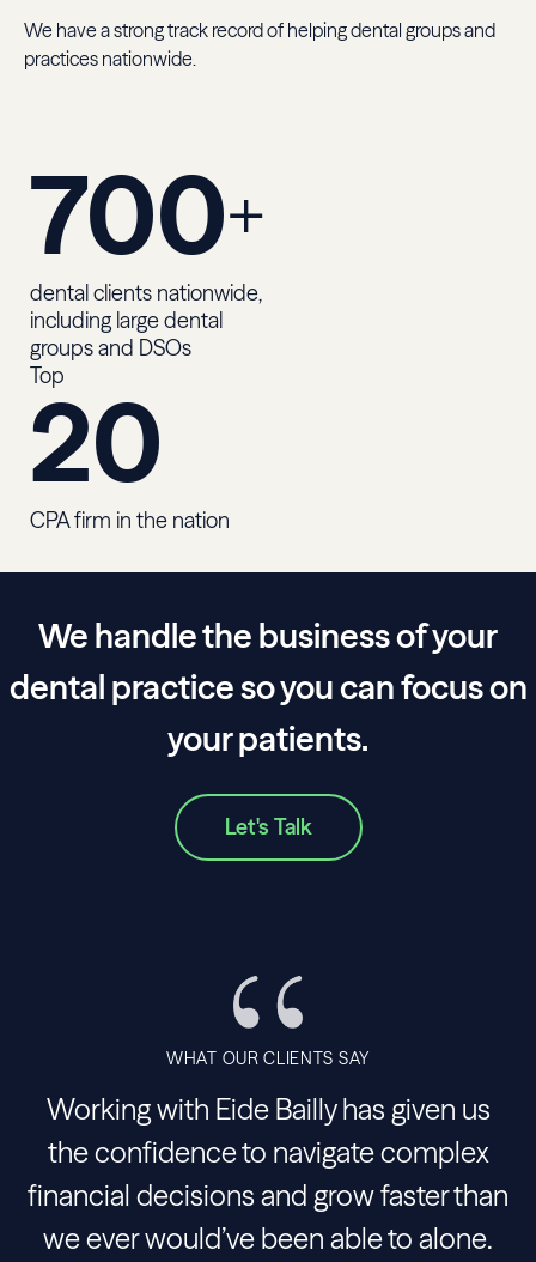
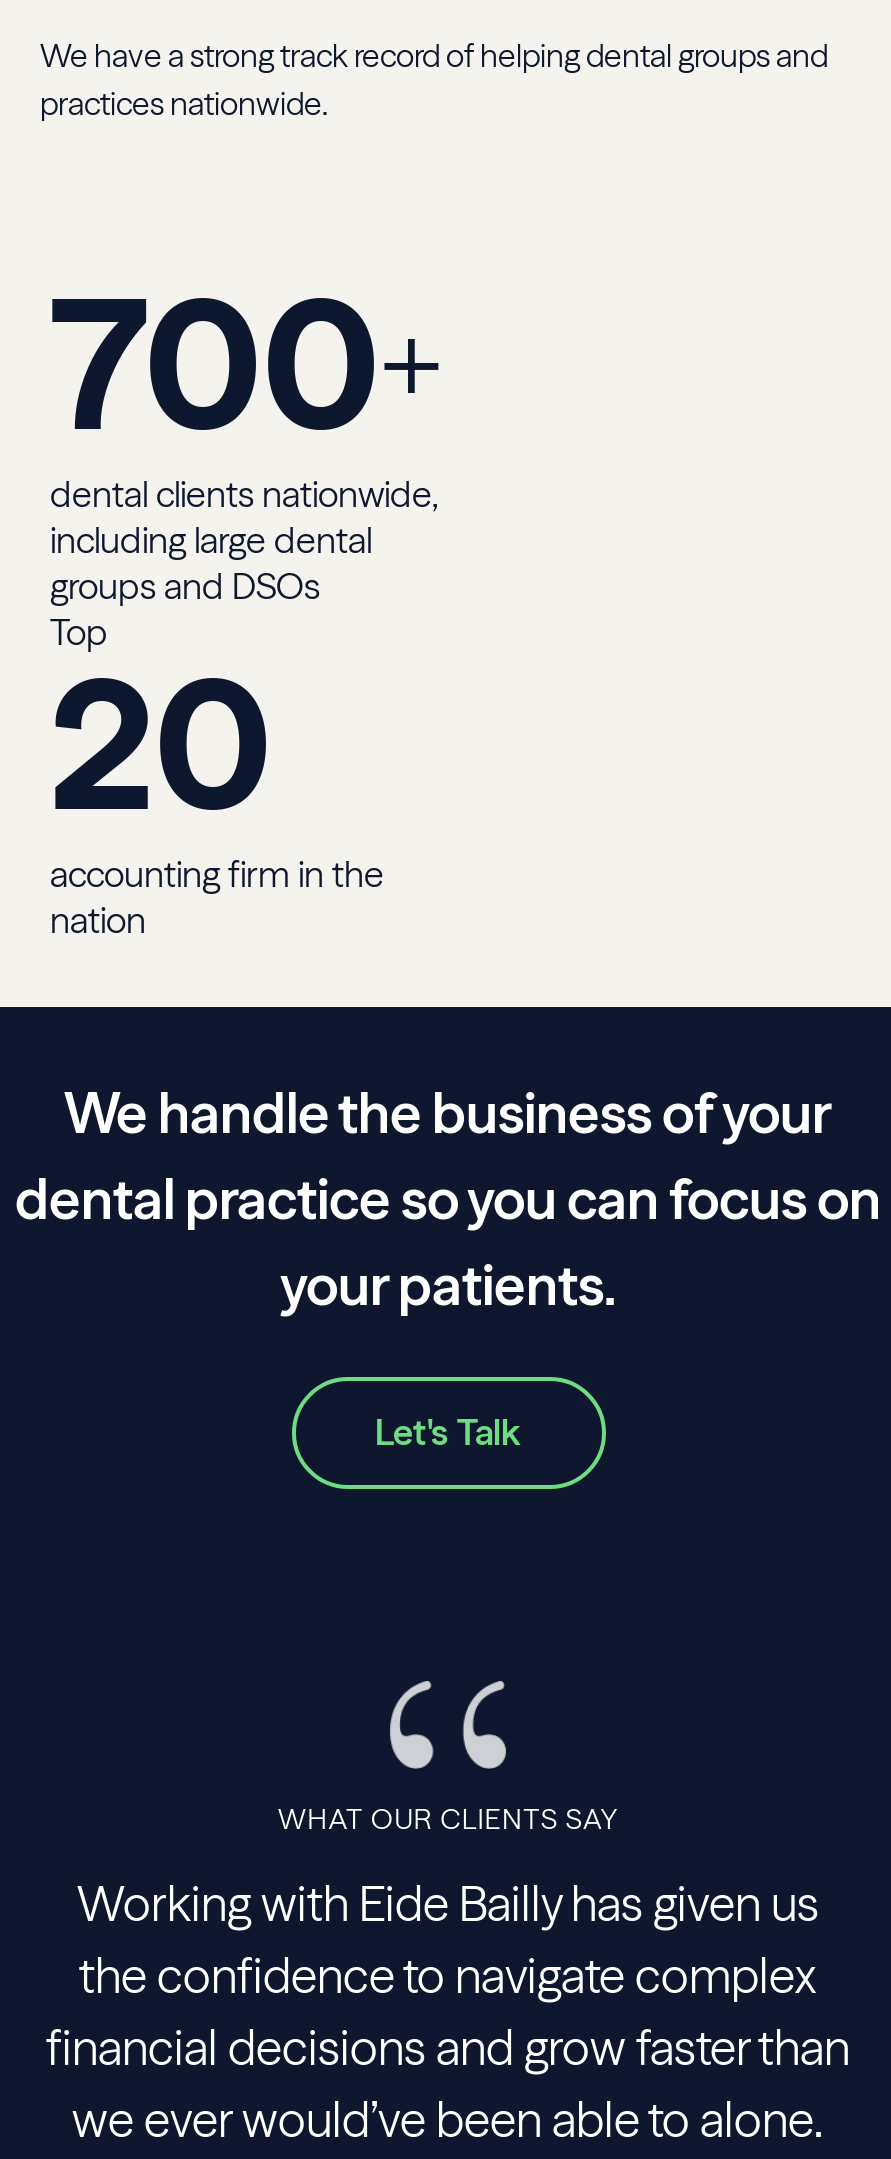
- CPA firm in the nation
+ accounting firm in the
+ nation
